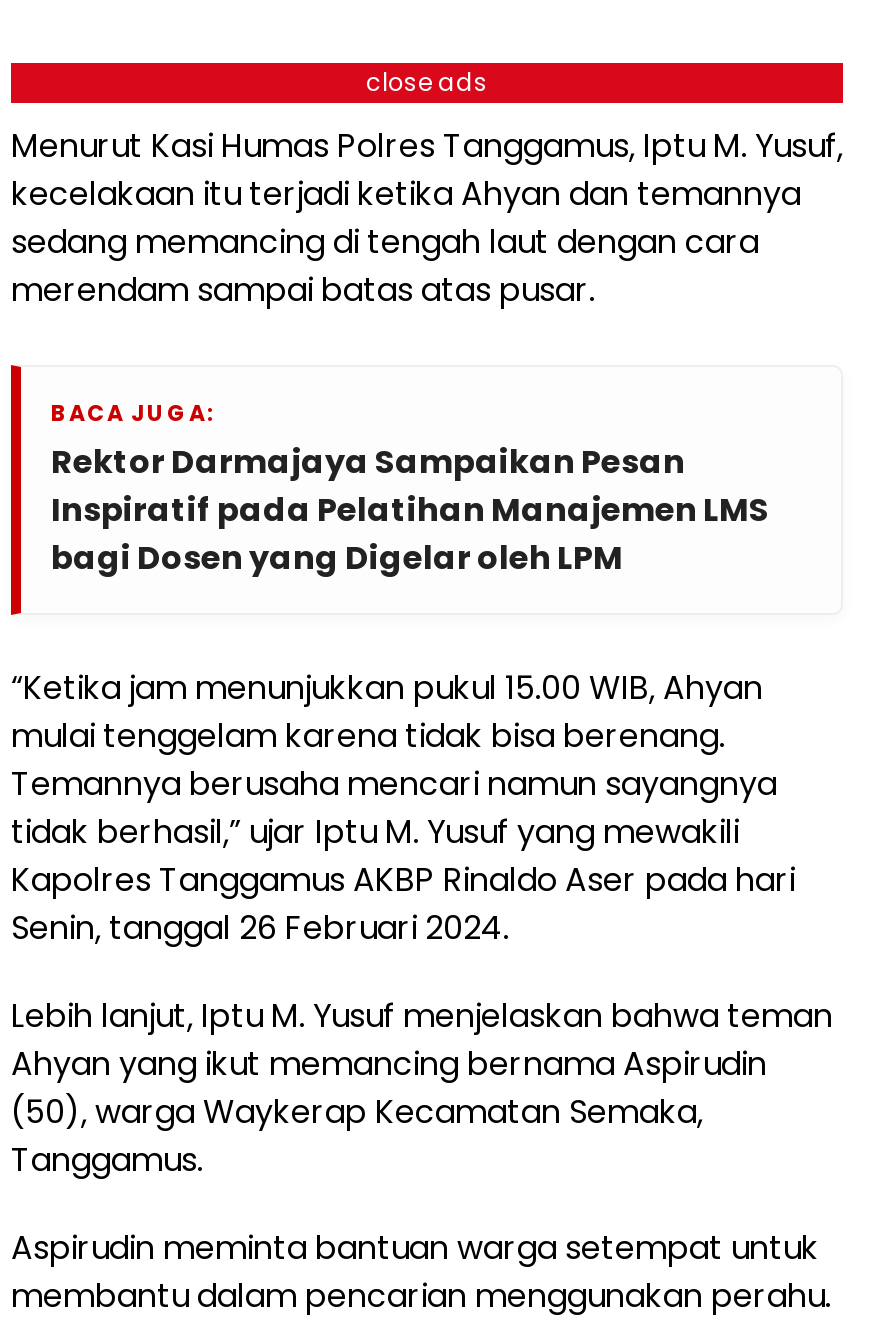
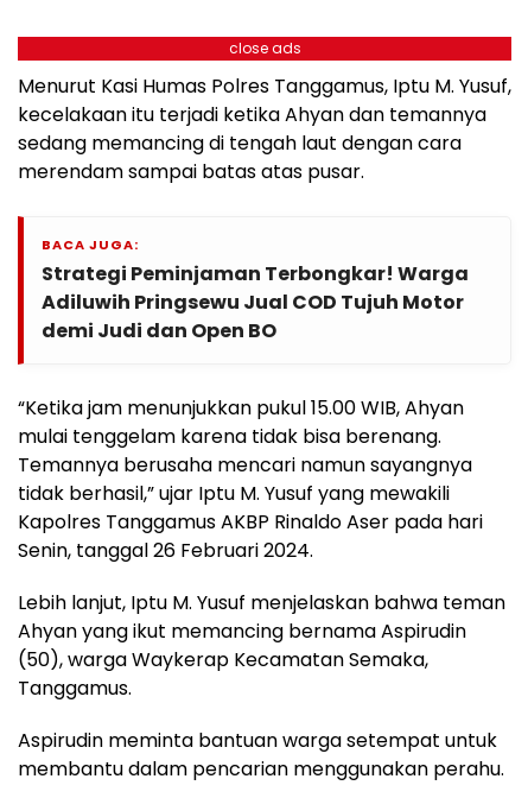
- Rektor Darmajaya Sampaikan Pesan
- Inspiratif pada Pelatihan Manajemen LMS
- bagi Dosen yang Digelar oleh LPM
+ Strategi Peminjaman Terbongkar! Warga
+ Adiluwih Pringsewu Jual COD Tujuh Motor
+ demi Judi dan Open BO
